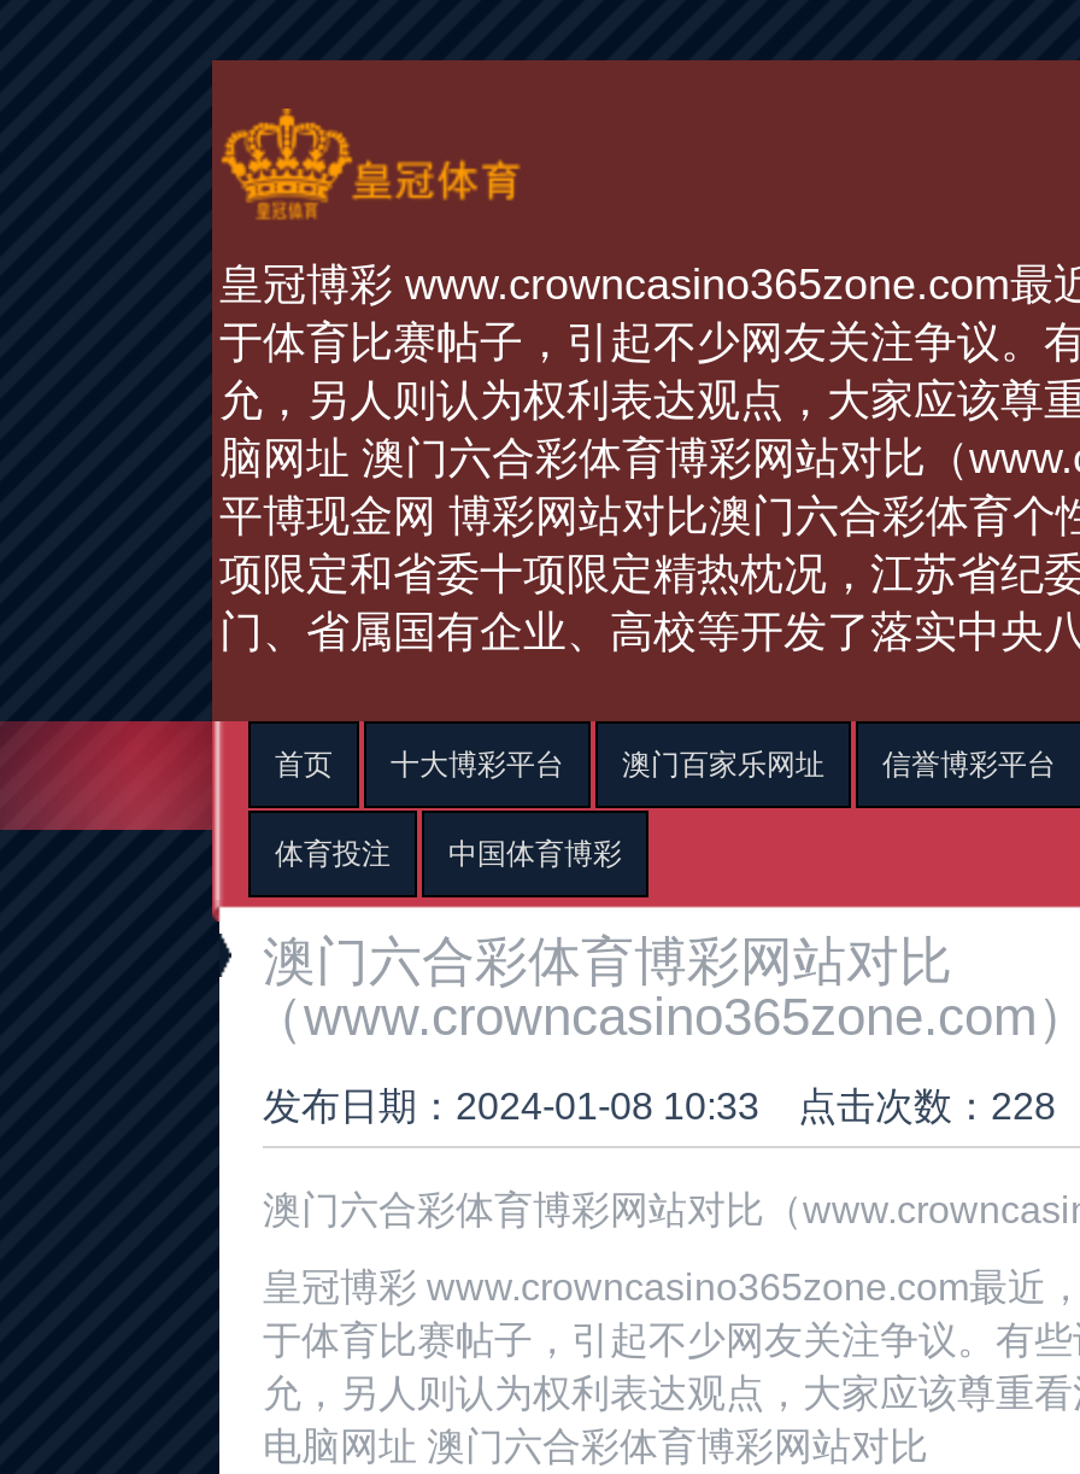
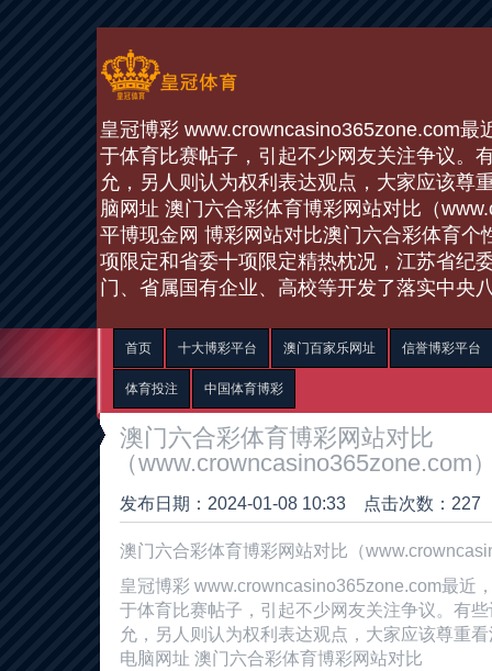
- 发布日期：2024-01-08 10:33 点击次数：228
+ 发布日期：2024-01-08 10:33 点击次数：227
